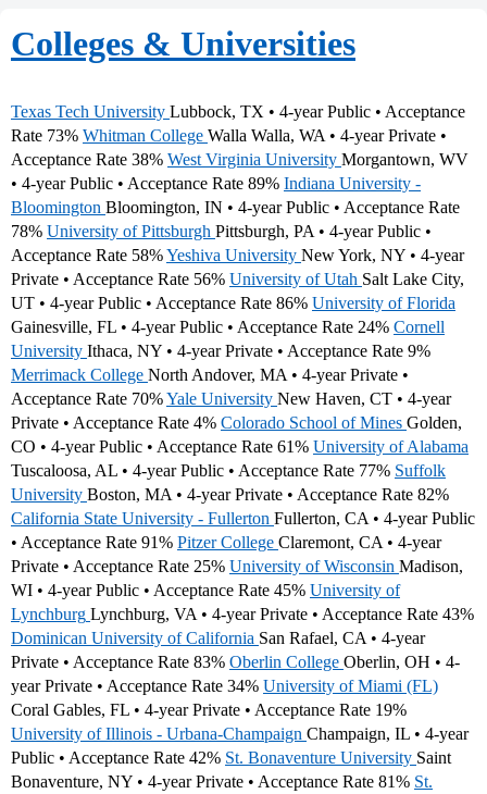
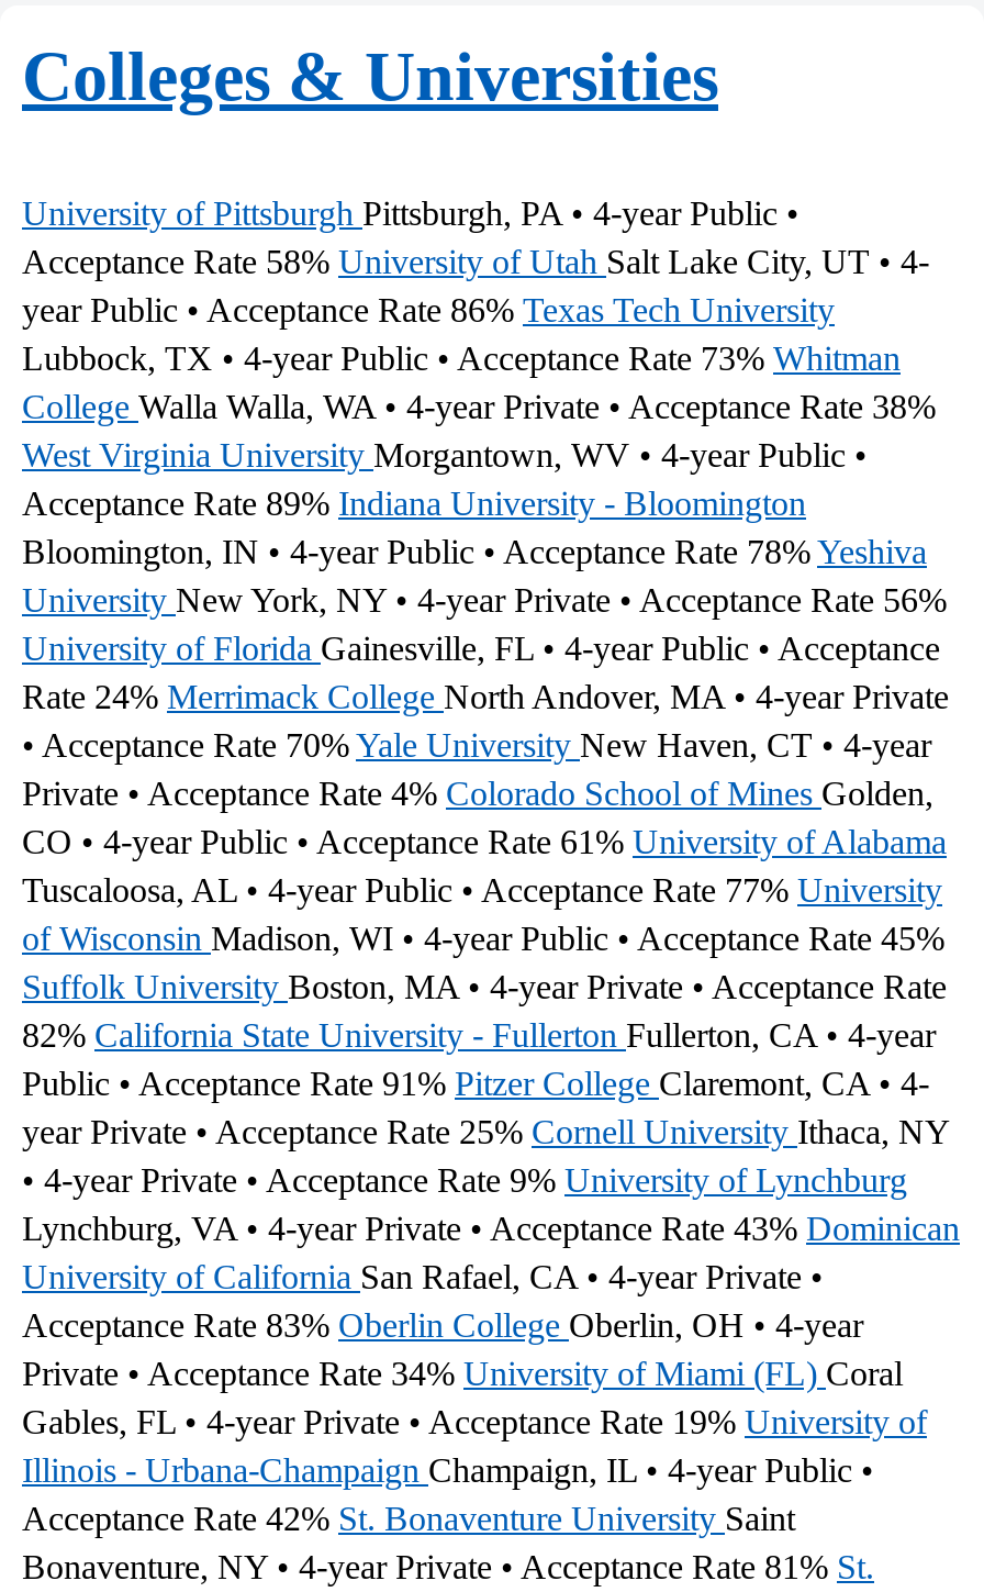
- Texas Tech University Lubbock, TX • 4-year Public • Acceptance
- Rate 73% Whitman College Walla Walla, WA • 4-year Private •
- Acceptance Rate 38% West Virginia University Morgantown, WV
- • 4-year Public • Acceptance Rate 89% Indiana University -
- Bloomington Bloomington, IN • 4-year Public • Acceptance Rate
- 78% University of Pittsburgh Pittsburgh, PA • 4-year Public •
- Acceptance Rate 58% Yeshiva University New York, NY • 4-year
- Private • Acceptance Rate 56% University of Utah Salt Lake City,
- UT • 4-year Public • Acceptance Rate 86% University of Florida
- Gainesville, FL • 4-year Public • Acceptance Rate 24% Cornell
- University Ithaca, NY • 4-year Private • Acceptance Rate 9%
- Merrimack College North Andover, MA • 4-year Private •
- Acceptance Rate 70% Yale University New Haven, CT • 4-year
+ University of Pittsburgh Pittsburgh, PA • 4-year Public •
+ Acceptance Rate 58% University of Utah Salt Lake City, UT • 4-
+ year Public • Acceptance Rate 86% Texas Tech University
+ Lubbock, TX • 4-year Public • Acceptance Rate 73% Whitman
+ College Walla Walla, WA • 4-year Private • Acceptance Rate 38%
+ West Virginia University Morgantown, WV • 4-year Public •
+ Acceptance Rate 89% Indiana University - Bloomington
+ Bloomington, IN • 4-year Public • Acceptance Rate 78% Yeshiva
+ University New York, NY • 4-year Private • Acceptance Rate 56%
+ University of Florida Gainesville, FL • 4-year Public • Acceptance
+ Rate 24% Merrimack College North Andover, MA • 4-year Private
+ • Acceptance Rate 70% Yale University New Haven, CT • 4-year

moved up: Private • Acceptance Rate 4% Colorado School of Mines Golden, | CO • 4-year Public • Acceptance Rate 61% University of Alabama

- Tuscaloosa, AL • 4-year Public • Acceptance Rate 77% Suffolk
- University Boston, MA • 4-year Private • Acceptance Rate 82%
- California State University - Fullerton Fullerton, CA • 4-year Public
- • Acceptance Rate 91% Pitzer College Claremont, CA • 4-year
- Private • Acceptance Rate 25% University of Wisconsin Madison,
- WI • 4-year Public • Acceptance Rate 45% University of
- Lynchburg Lynchburg, VA • 4-year Private • Acceptance Rate 43%
- Dominican University of California San Rafael, CA • 4-year
- Private • Acceptance Rate 83% Oberlin College Oberlin, OH • 4-
- year Private • Acceptance Rate 34% University of Miami (FL)
- Coral Gables, FL • 4-year Private • Acceptance Rate 19%
- University of Illinois - Urbana-Champaign Champaign, IL • 4-year
- Public • Acceptance Rate 42% St. Bonaventure University Saint
+ Tuscaloosa, AL • 4-year Public • Acceptance Rate 77% University
+ of Wisconsin Madison, WI • 4-year Public • Acceptance Rate 45%
+ Suffolk University Boston, MA • 4-year Private • Acceptance Rate
+ 82% California State University - Fullerton Fullerton, CA • 4-year
+ Public • Acceptance Rate 91% Pitzer College Claremont, CA • 4-
+ year Private • Acceptance Rate 25% Cornell University Ithaca, NY
+ • 4-year Private • Acceptance Rate 9% University of Lynchburg
+ Lynchburg, VA • 4-year Private • Acceptance Rate 43% Dominican
+ University of California San Rafael, CA • 4-year Private •
+ Acceptance Rate 83% Oberlin College Oberlin, OH • 4-year
+ Private • Acceptance Rate 34% University of Miami (FL) Coral
+ Gables, FL • 4-year Private • Acceptance Rate 19% University of
+ Illinois - Urbana-Champaign Champaign, IL • 4-year Public •
+ Acceptance Rate 42% St. Bonaventure University Saint
